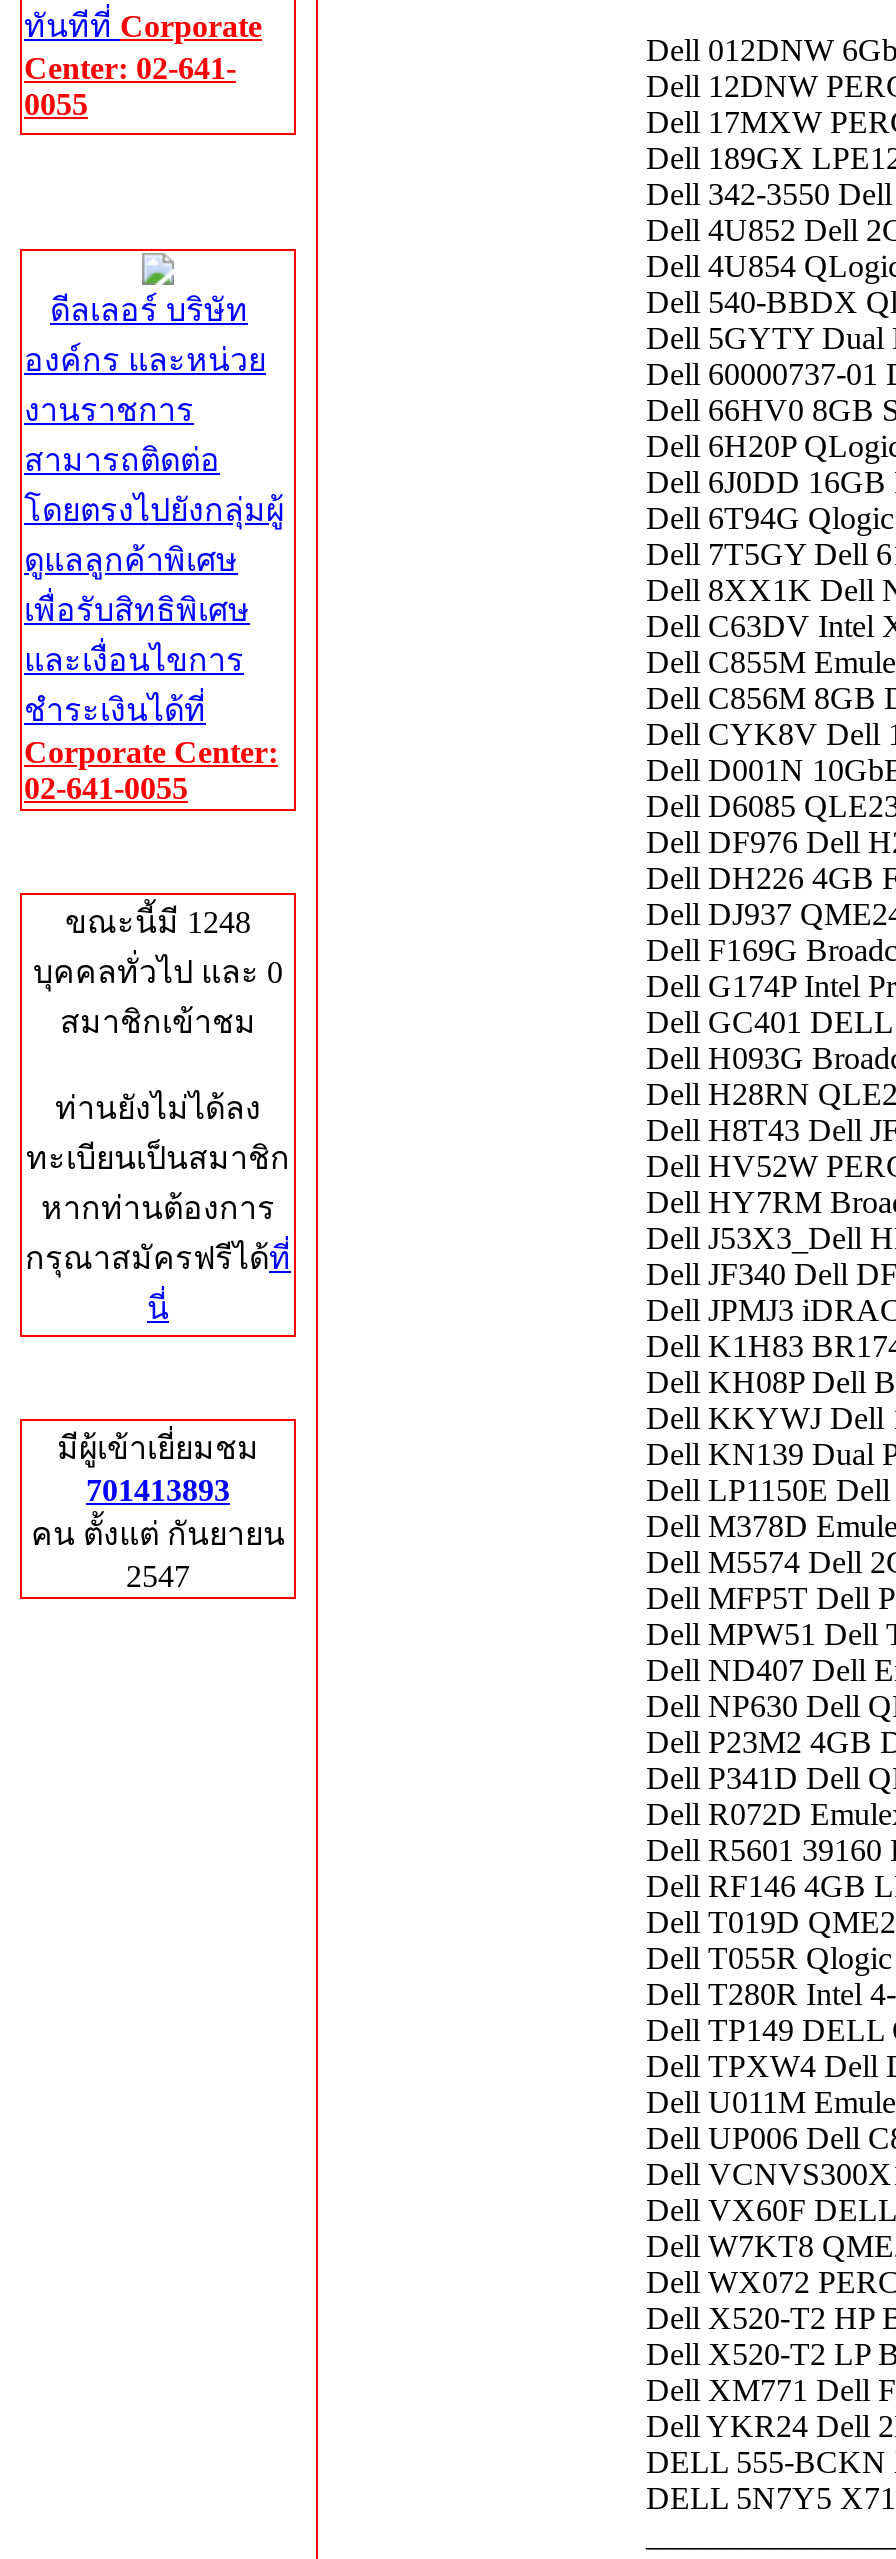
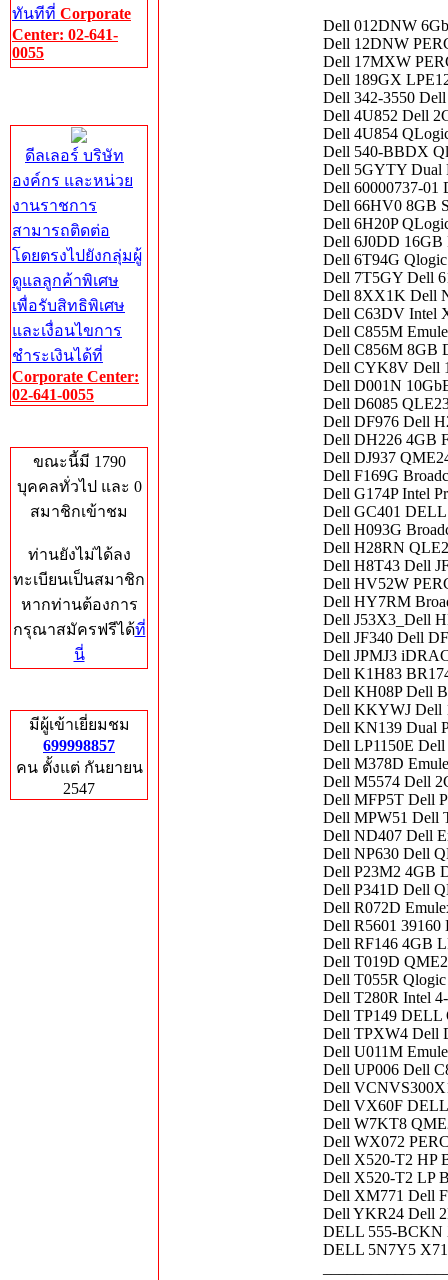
- ขณะนี้มี 1248
+ ขณะนี้มี 1790

- 701413893
+ 699998857
